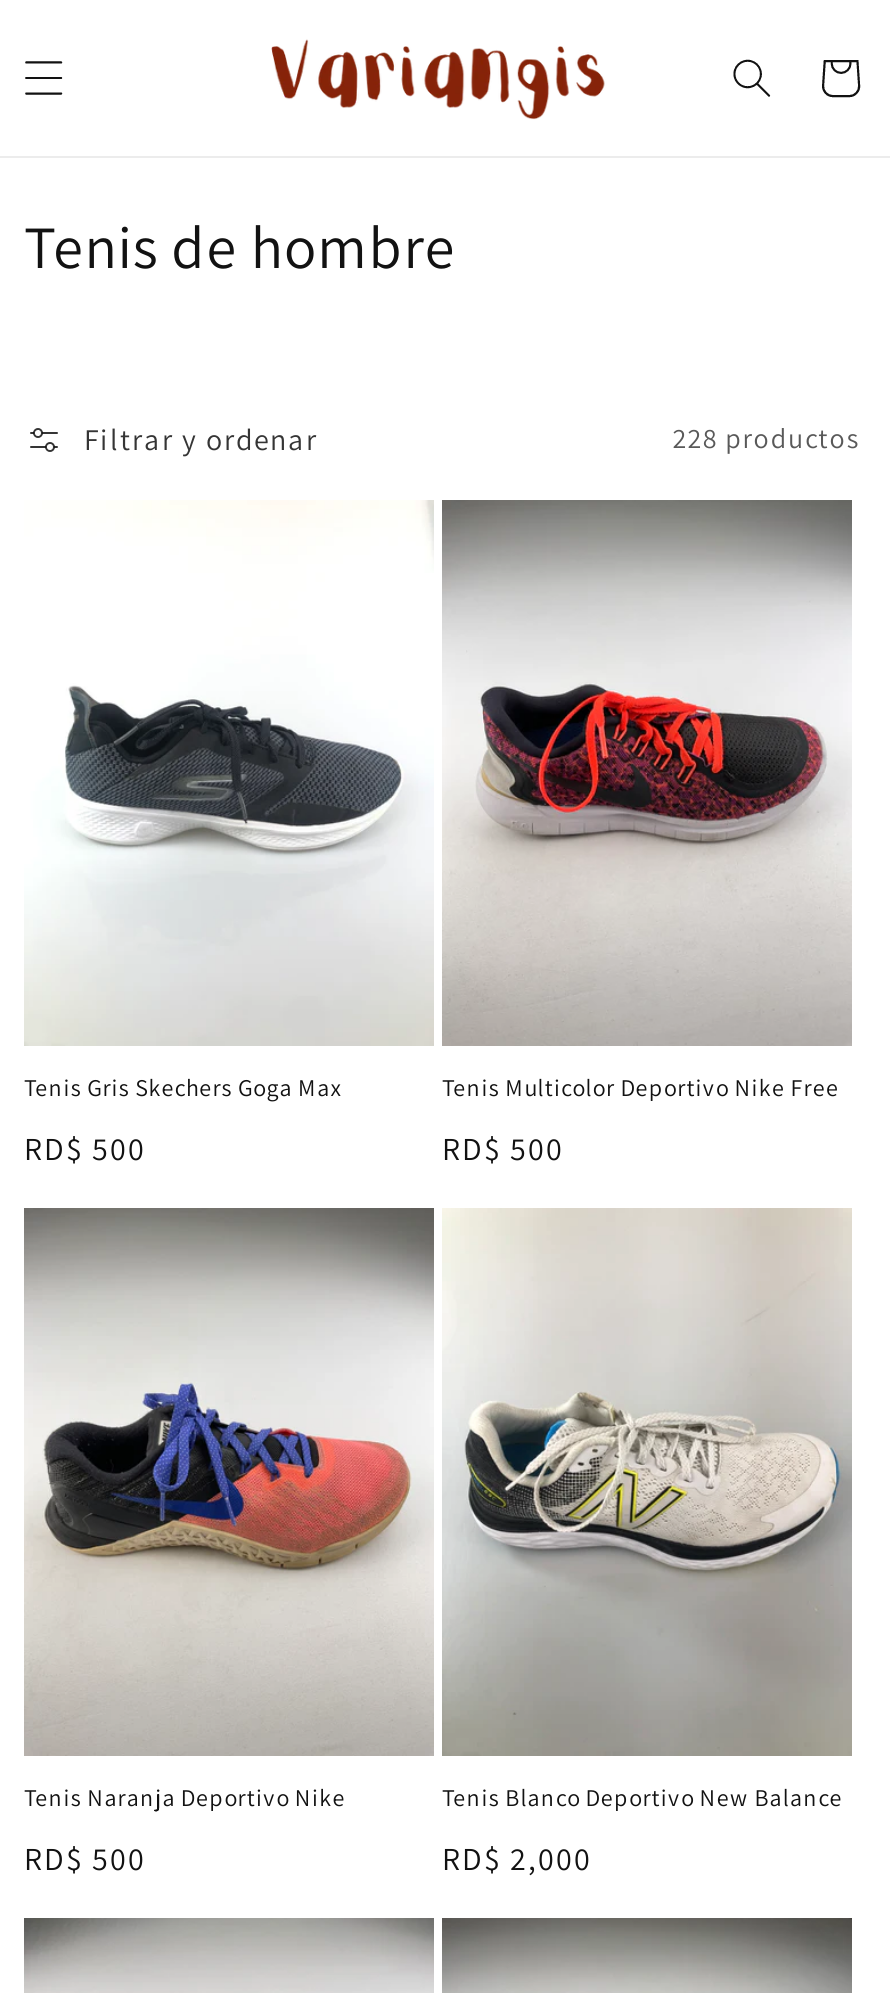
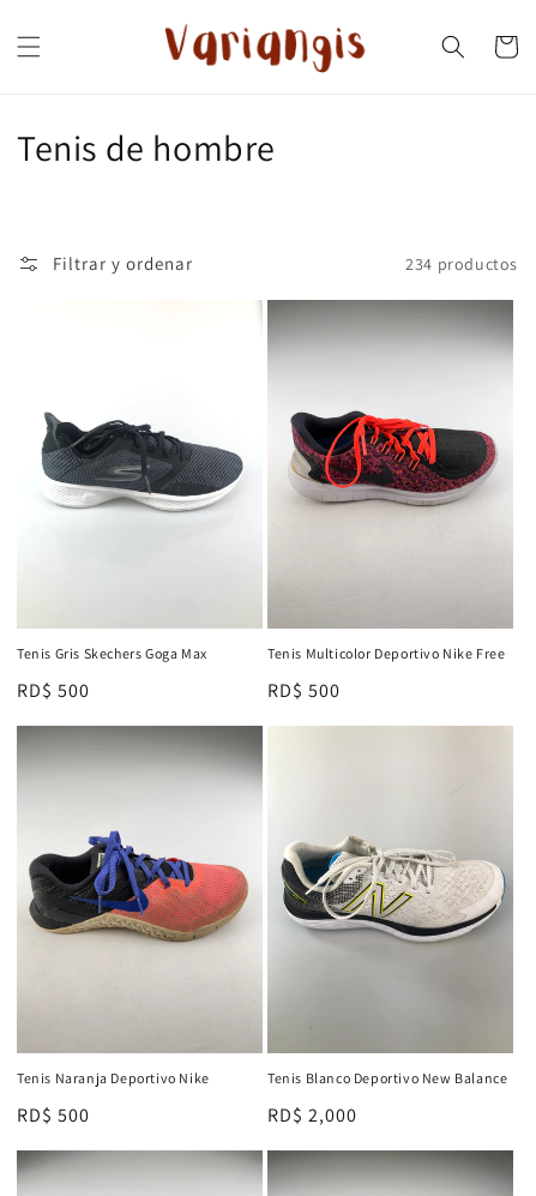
- 228 productos
+ 234 productos
